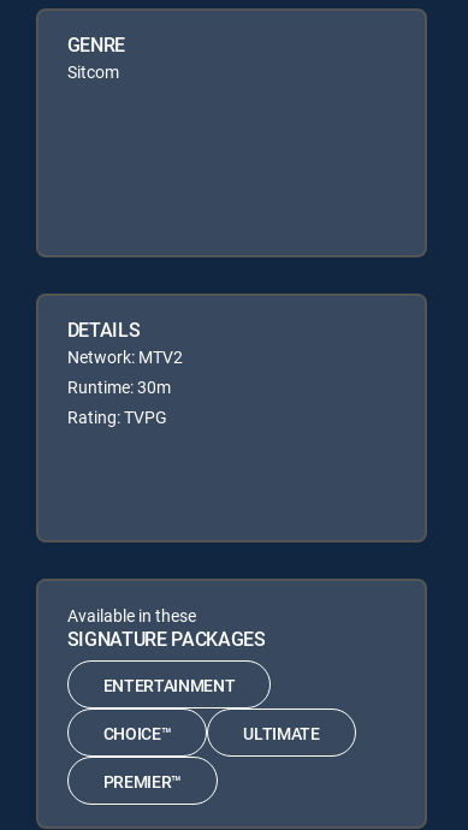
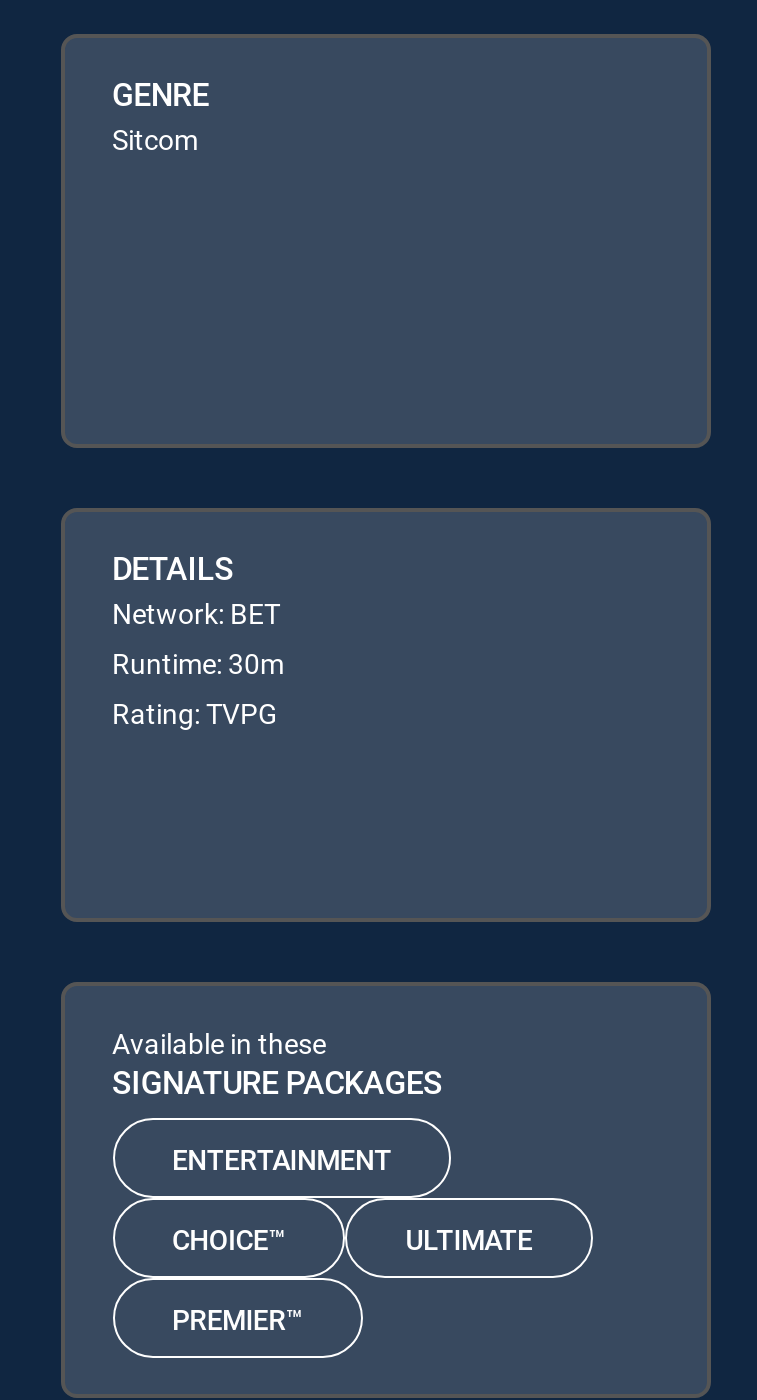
- Network: MTV2
+ Network: BET
